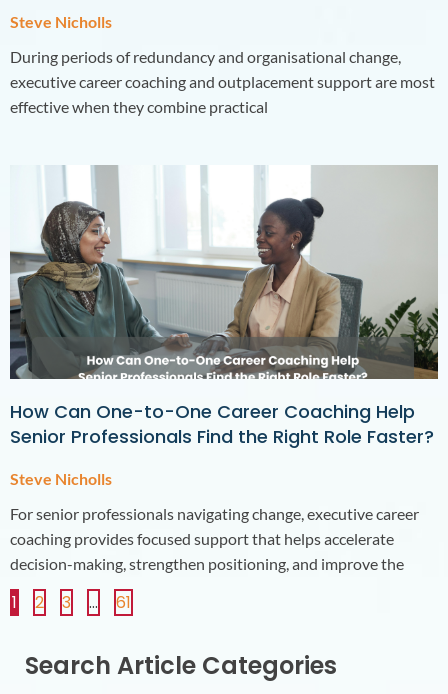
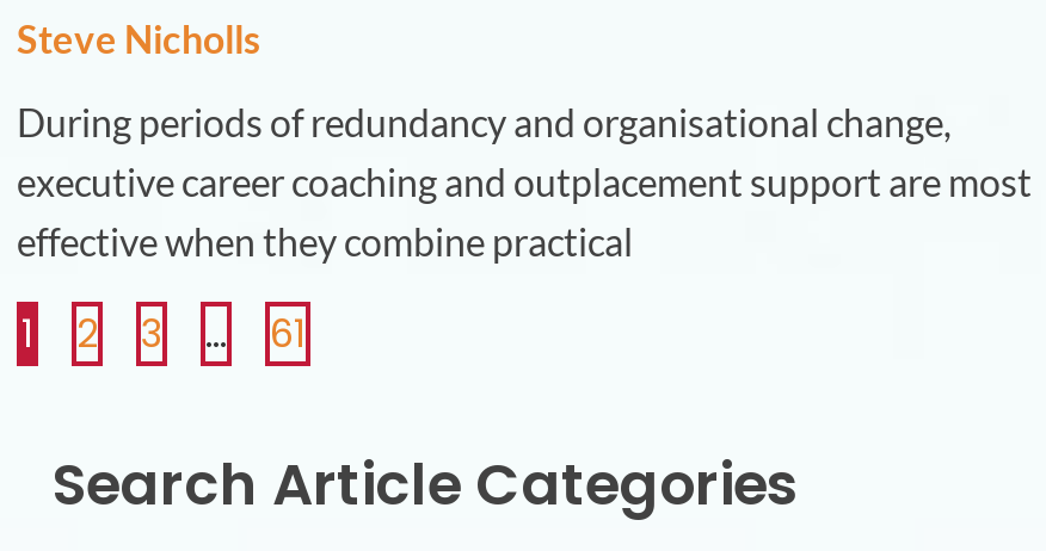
- [image]
- How Can One-to-One Career Coaching Help
- Senior Professionals Find the Right Role Faster?
- Steve Nicholls
- For senior professionals navigating change, executive career
- coaching provides focused support that helps accelerate
- decision-making, strengthen positioning, and improve the
